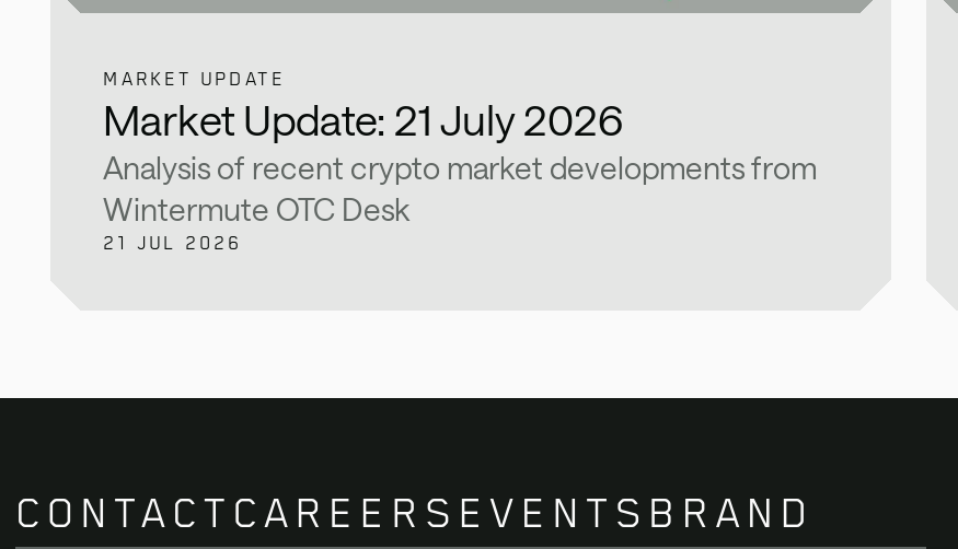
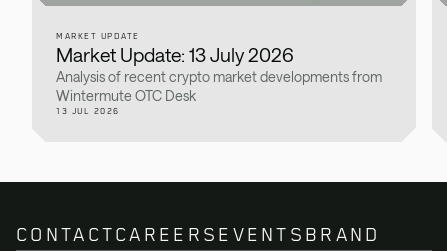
- Market Update: 21 July 2026
+ Market Update: 13 July 2026

- 21 JUL 2026
+ 13 JUL 2026
